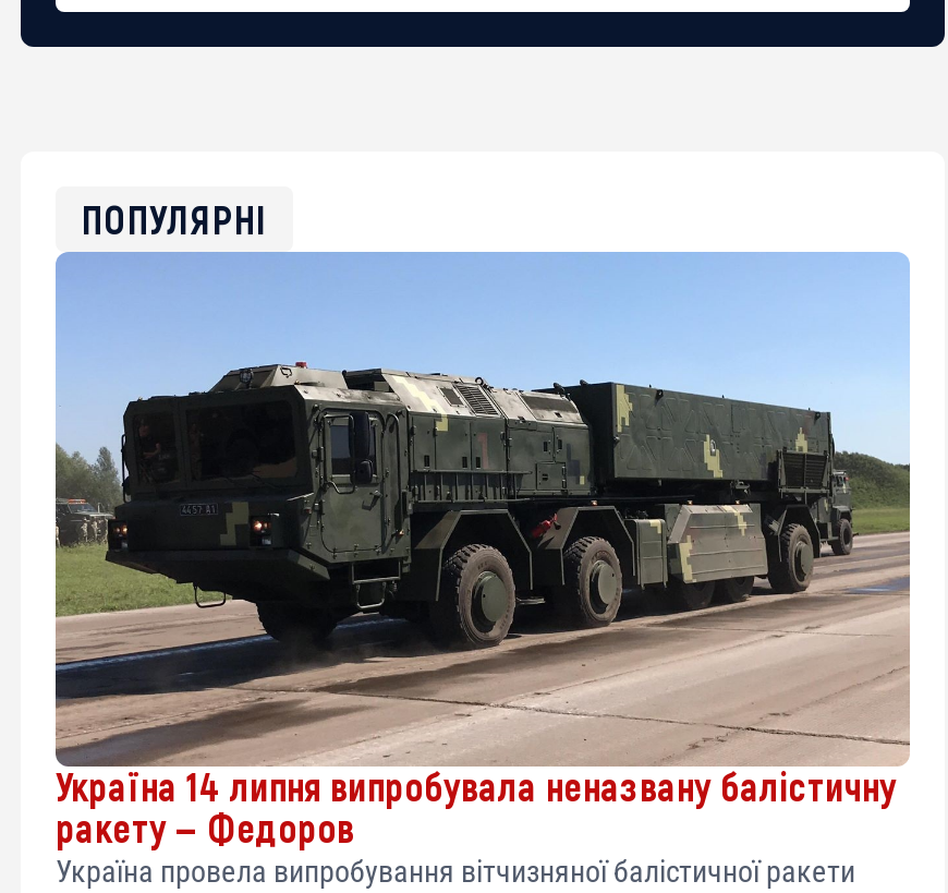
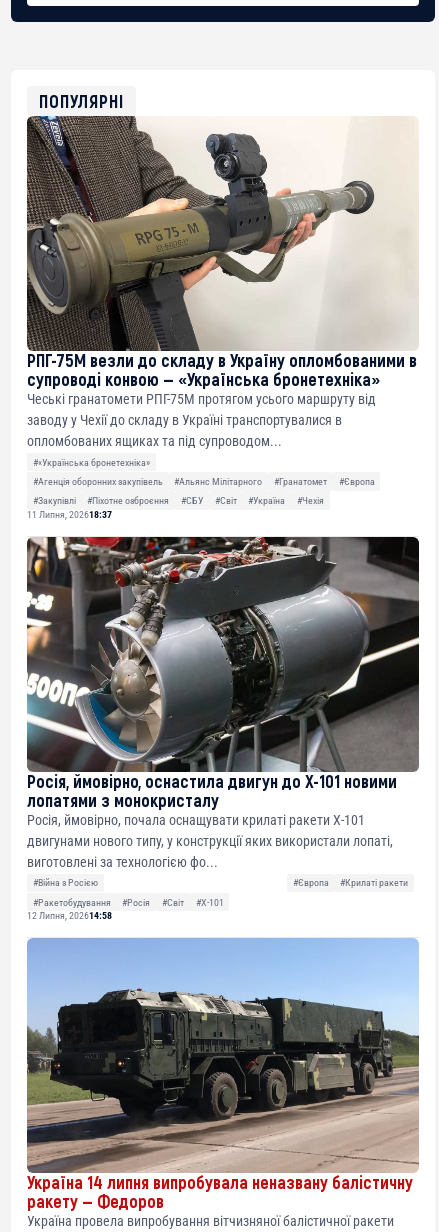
+ [image]
+ РПГ-75М везли до складу в Україну опломбованими в
+ супроводі конвою — «Українська бронетехніка»
+ Чеські гранатомети РПГ-75М протягом усього маршруту від
+ заводу у Чехії до складу в Україні транспортувалися в
+ опломбованих ящиках та під супроводом...
+ #«Українська бронетехніка»
+ #Агенція оборонних закупівель
+ #Альянс Мілітарного
+ #Гранатомет
+ #Європа
+ #Закупівлі
+ #Піхотне озброєння
+ #СБУ
+ #Світ
+ #Україна
+ #Чехія
+ 11 Липня, 2026 18:37

+ [image]
+ Росія, ймовірно, оснастила двигун до Х-101 новими
+ лопатями з монокристалу
+ Росія, ймовірно, почала оснащувати крилаті ракети Х-101
+ двигунами нового типу, у конструкції яких використали лопаті,
+ виготовлені за технологією фо...
+ #Війна з Росією
+ #Європа
+ #Крилаті ракети
+ #Ракетобудування
+ #Росія
+ #Світ
+ #Х-101
+ 12 Липня, 2026 14:58
